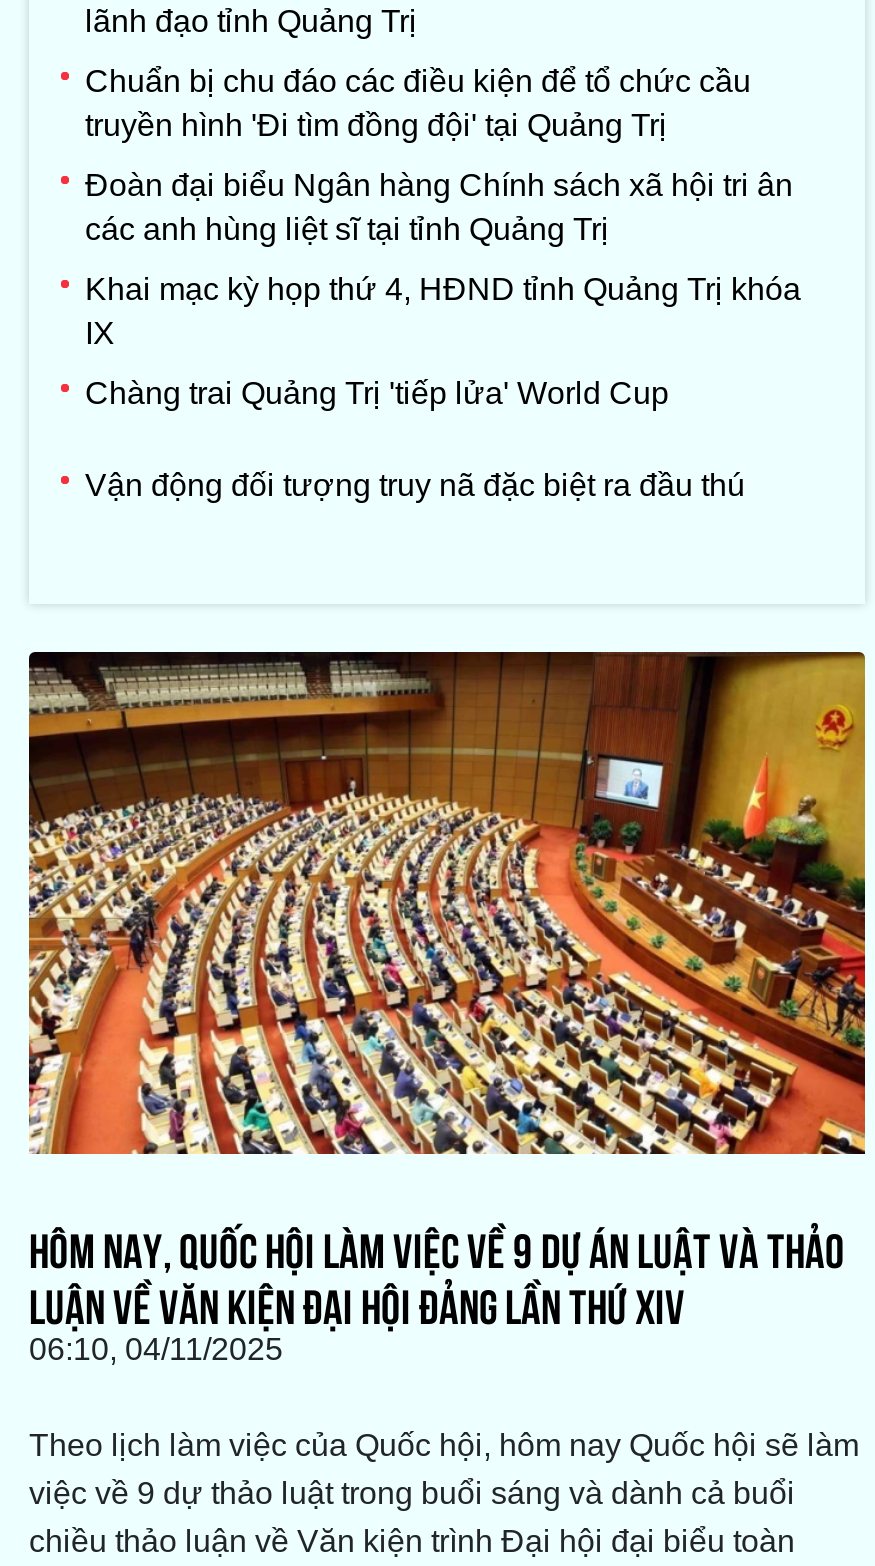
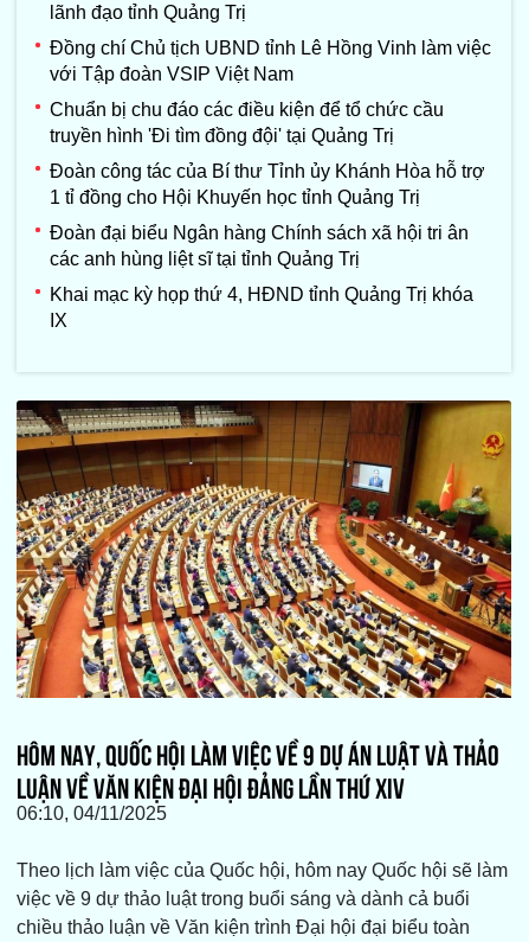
+ Đồng chí Chủ tịch UBND tỉnh Lê Hồng Vinh làm việc
+ với Tập đoàn VSIP Việt Nam

moved down: Chuẩn bị chu đáo các điều kiện để tổ chức cầu | truyền hình 'Đi tìm đồng đội' tại Quảng Trị

+ Đoàn công tác của Bí thư Tỉnh ủy Khánh Hòa hỗ trợ
+ 1 tỉ đồng cho Hội Khuyến học tỉnh Quảng Trị

moved down: Đoàn đại biểu Ngân hàng Chính sách xã hội tri ân | các anh hùng liệt sĩ tại tỉnh Quảng Trị | Khai mạc kỳ họp thứ 4, HĐND tỉnh Quảng Trị khóa | IX

- Chàng trai Quảng Trị 'tiếp lửa' World Cup
- Vận động đối tượng truy nã đặc biệt ra đầu thú
